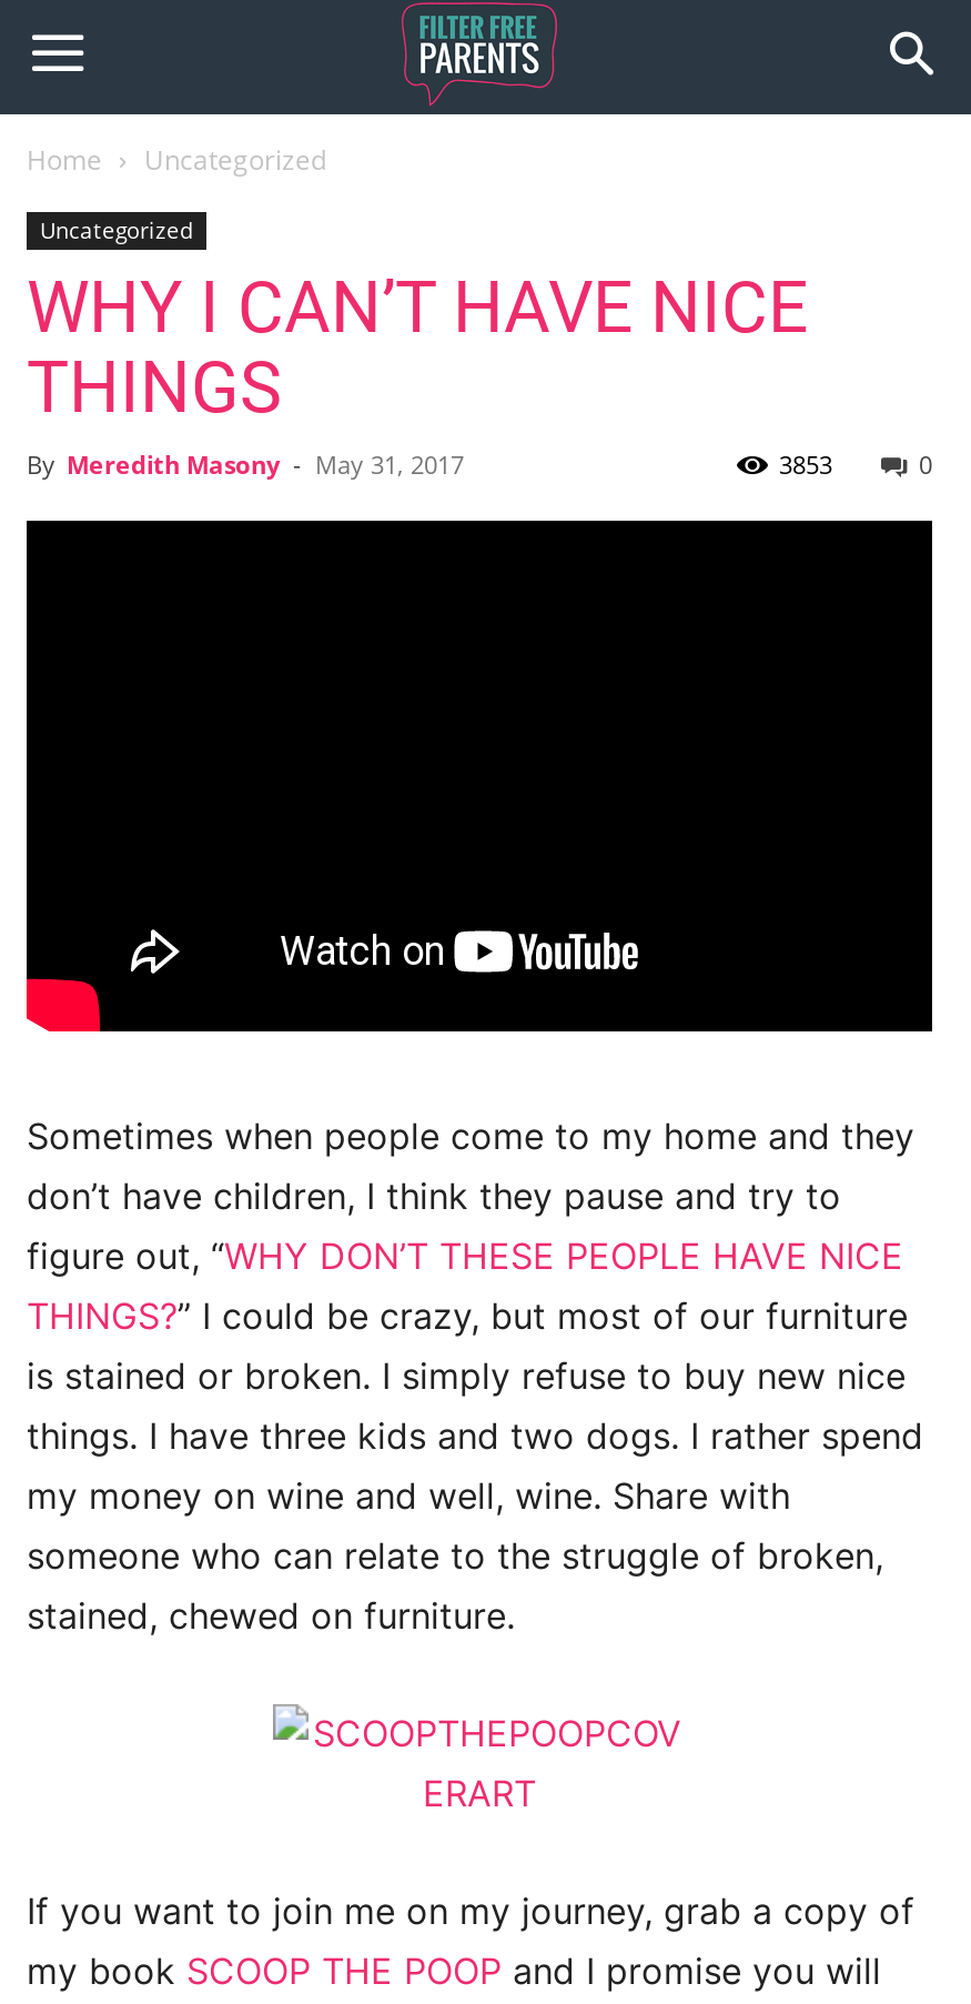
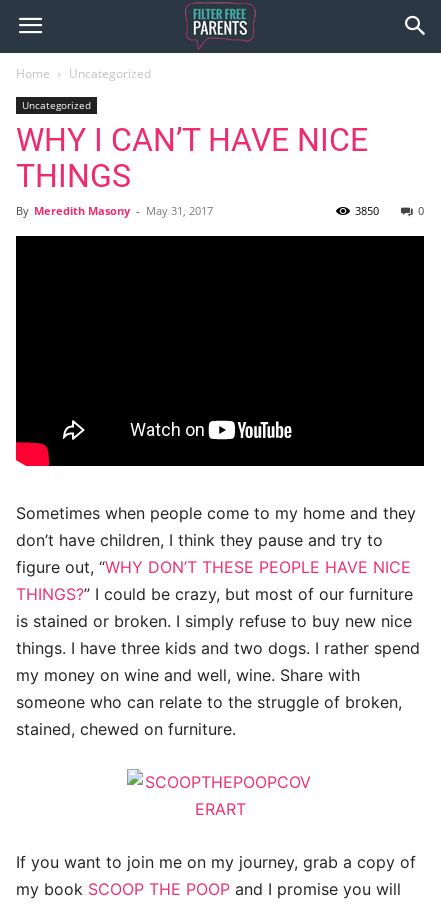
- 3853
+ 3850
